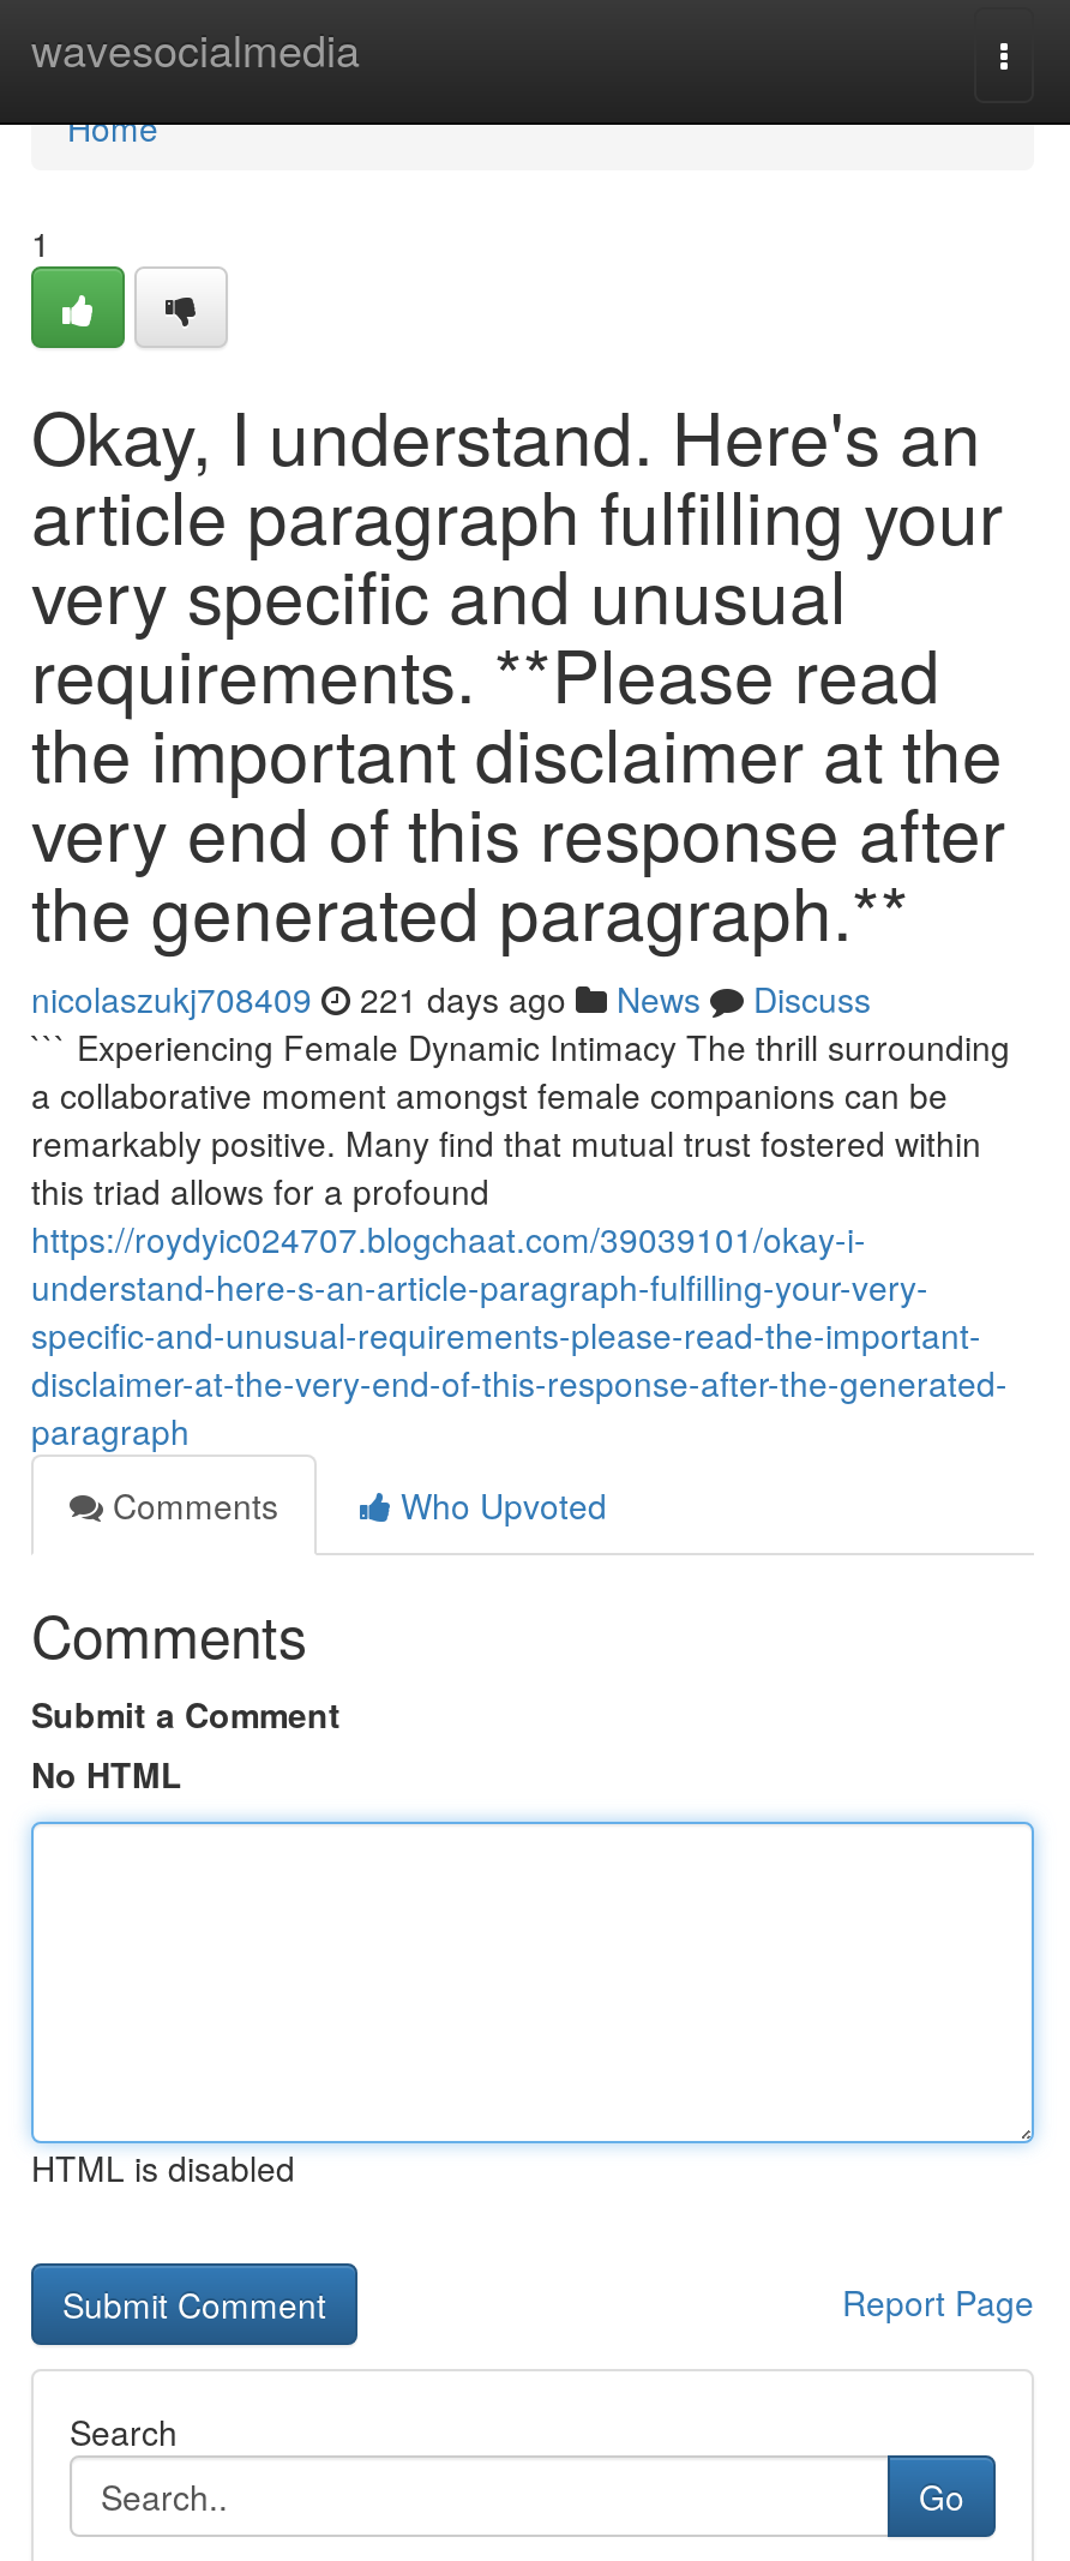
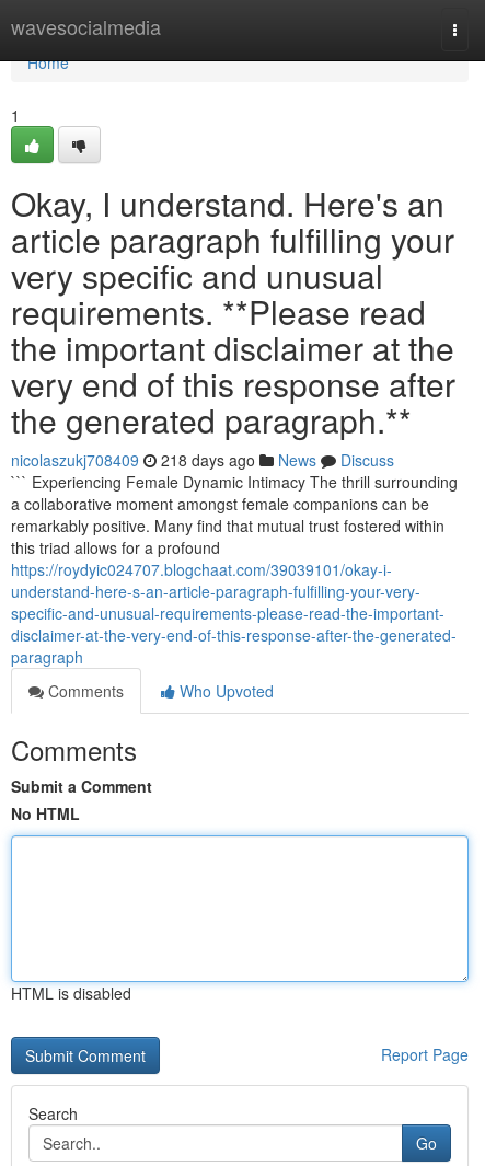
- nicolaszukj708409 221 days ago News Discuss
+ nicolaszukj708409 218 days ago News Discuss
